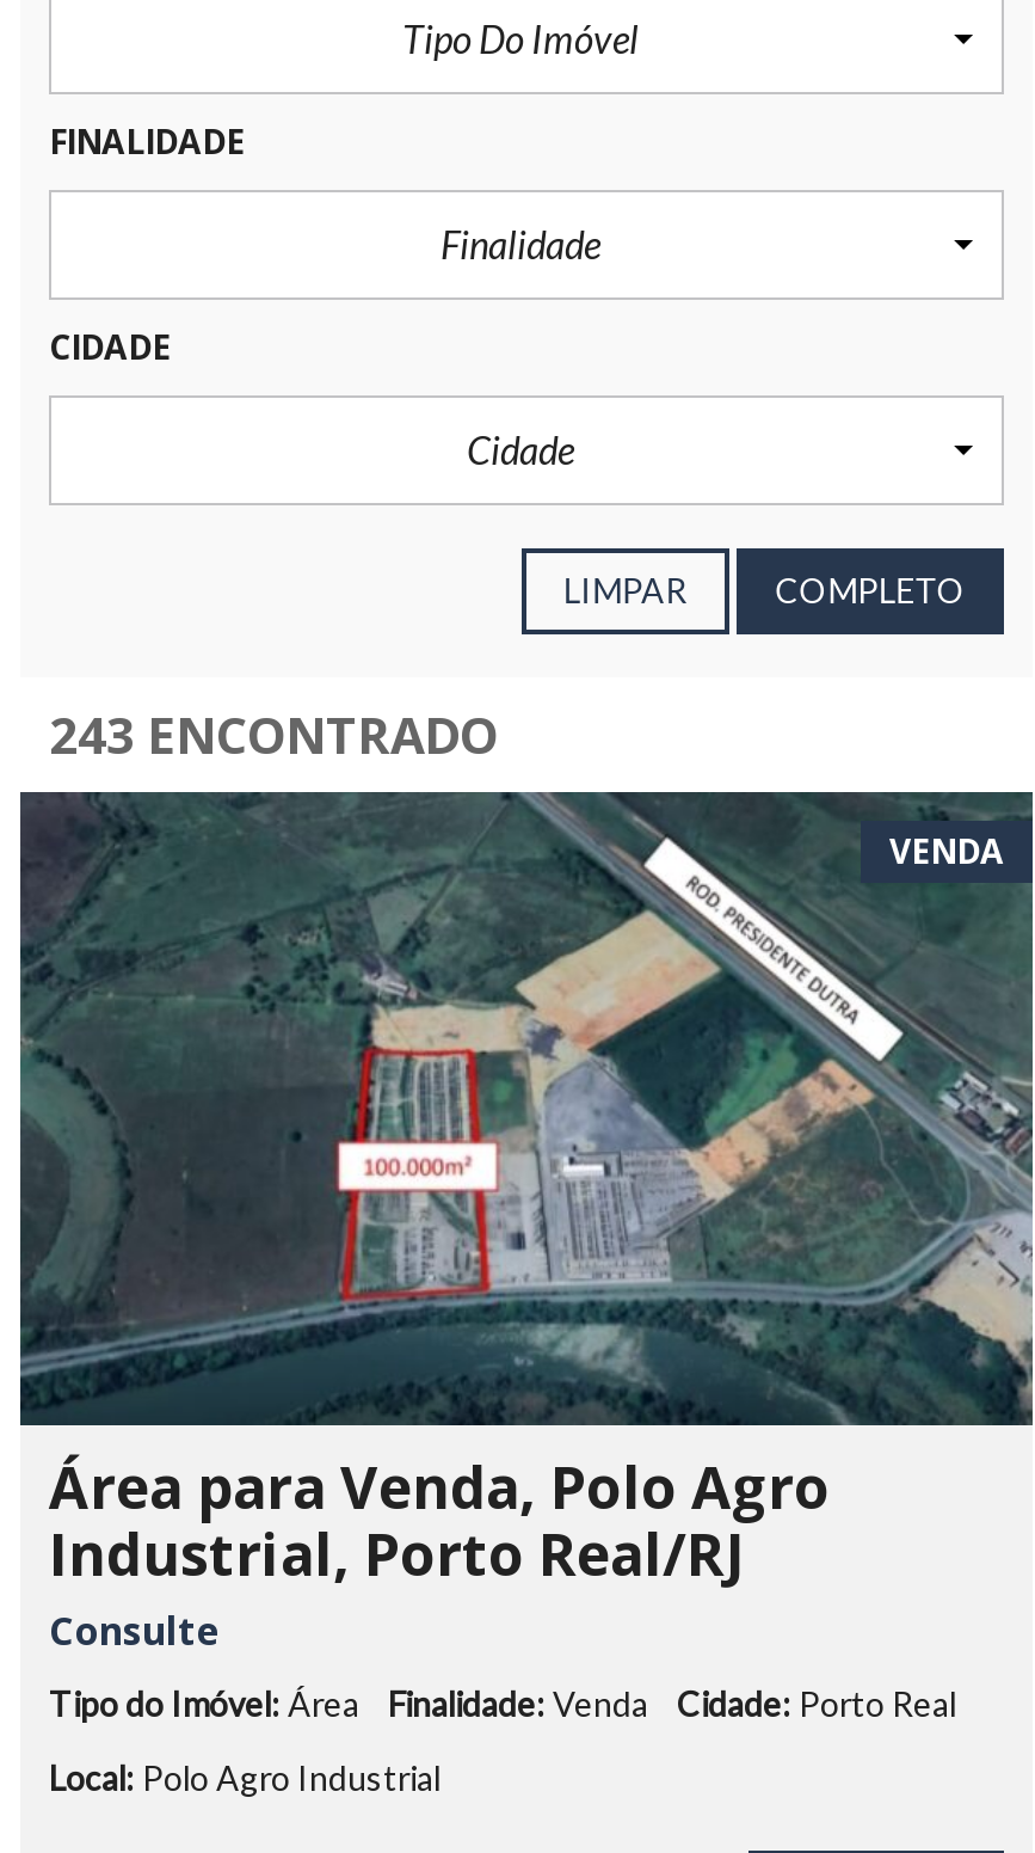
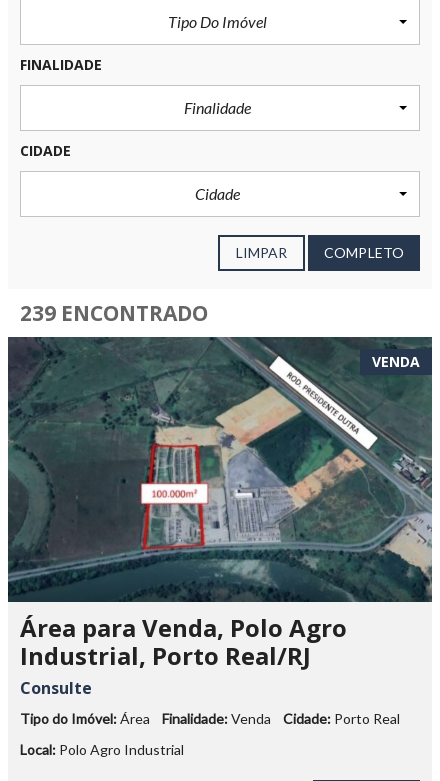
- 243 ENCONTRADO
+ 239 ENCONTRADO
